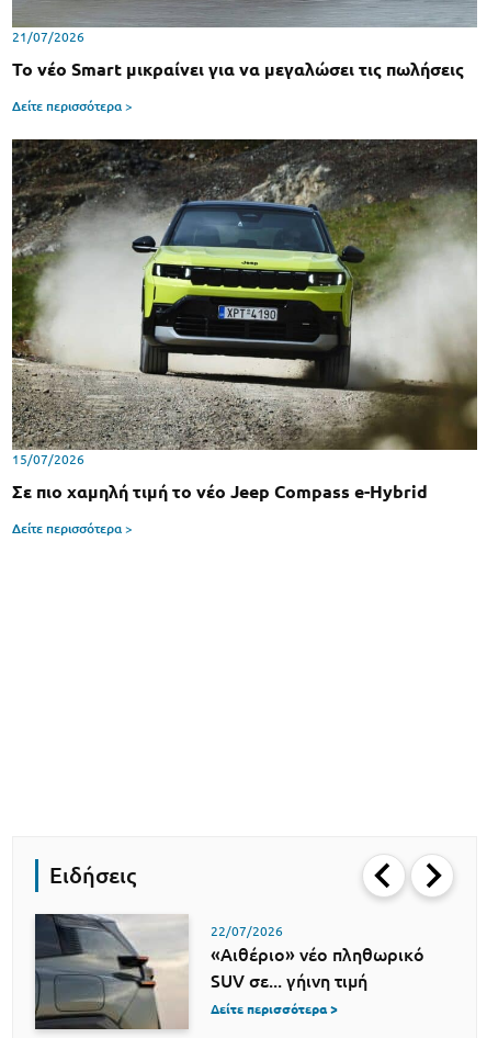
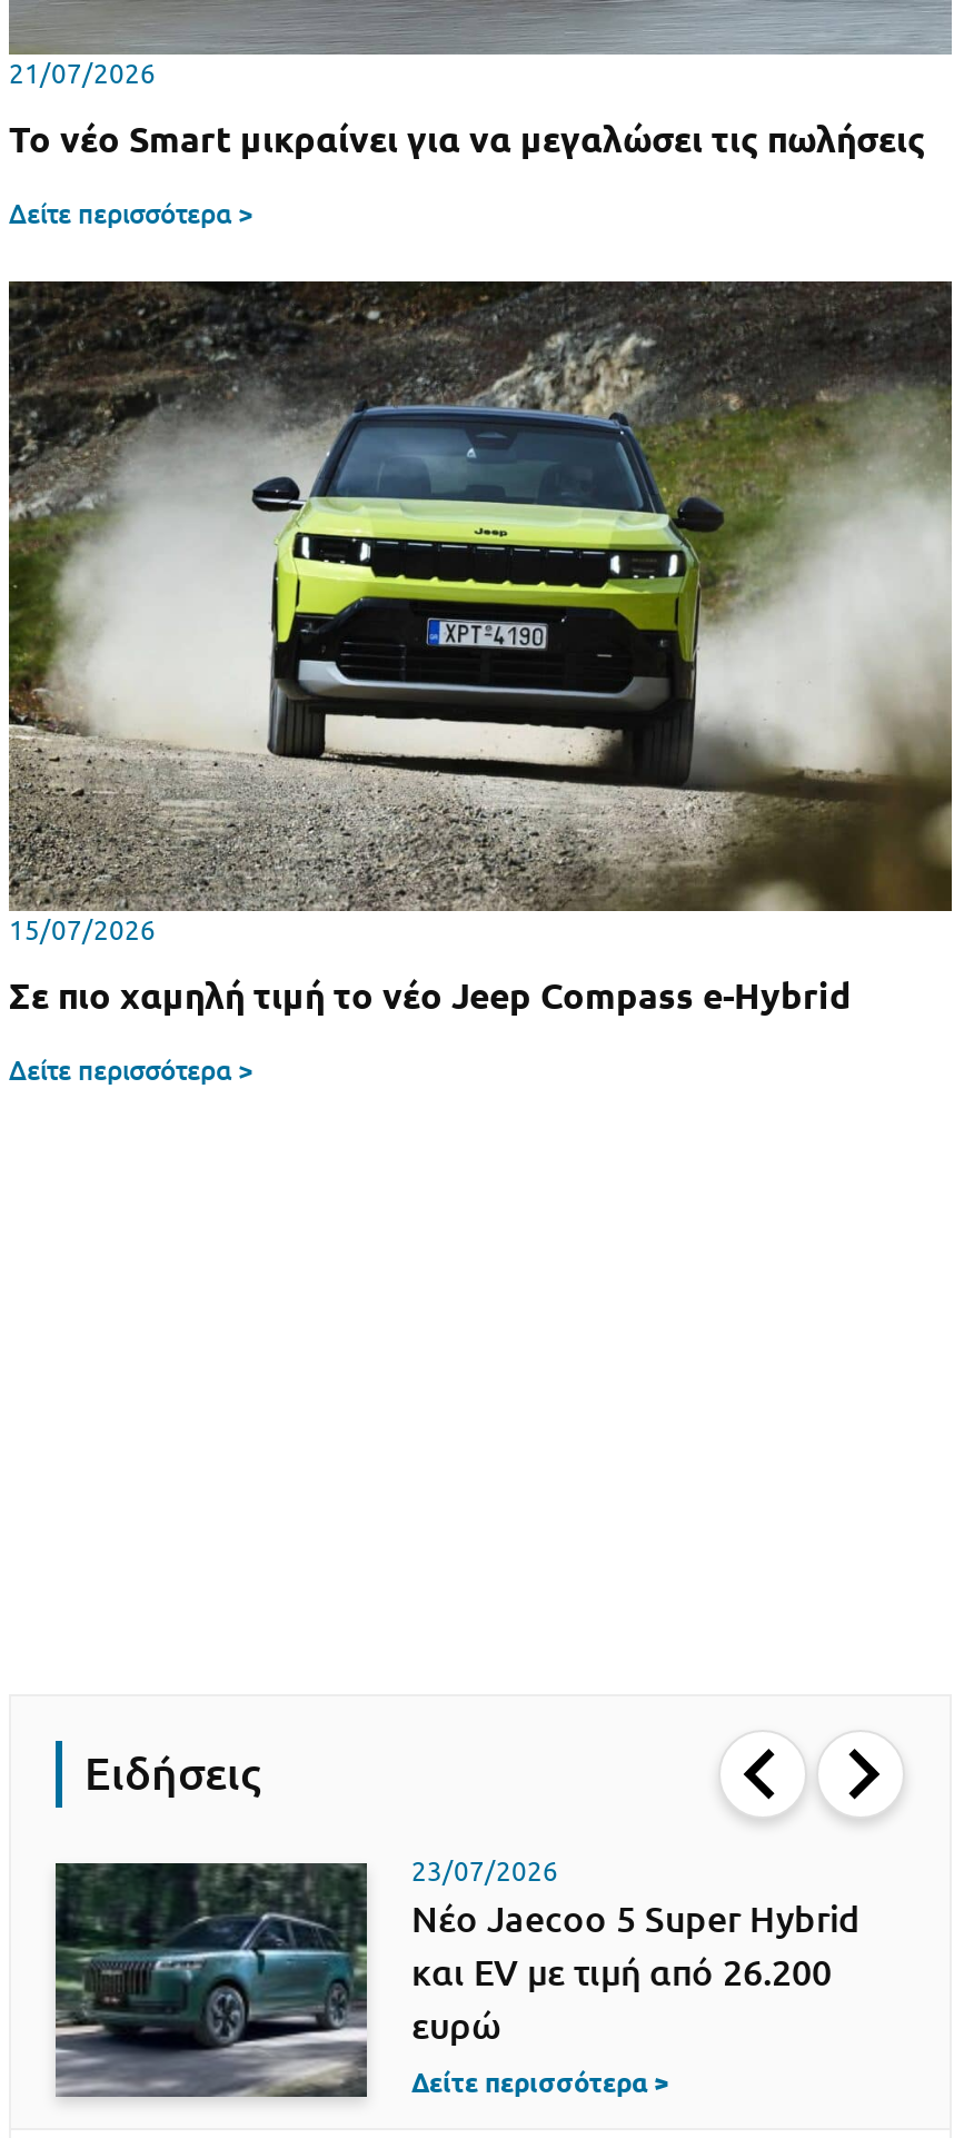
- [image]
- 22/07/2026
- «Αιθέριο» νέο πληθωρικό
- SUV σε... γήινη τιμή
+ [image]
+ 23/07/2026
+ Νέο Jaecoo 5 Super Hybrid
+ και EV με τιμή από 26.200
+ ευρώ
